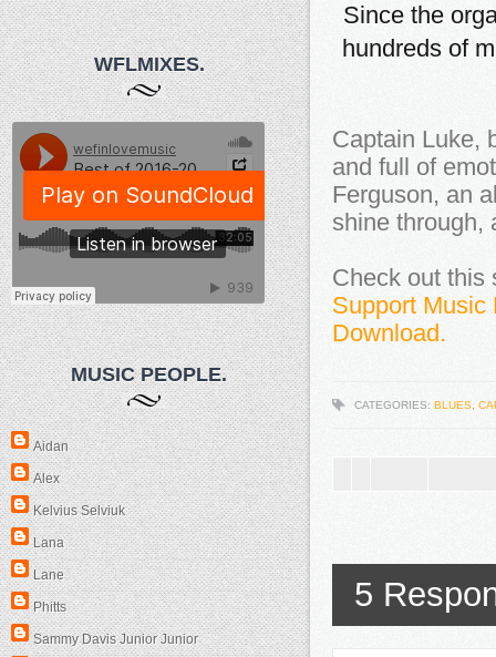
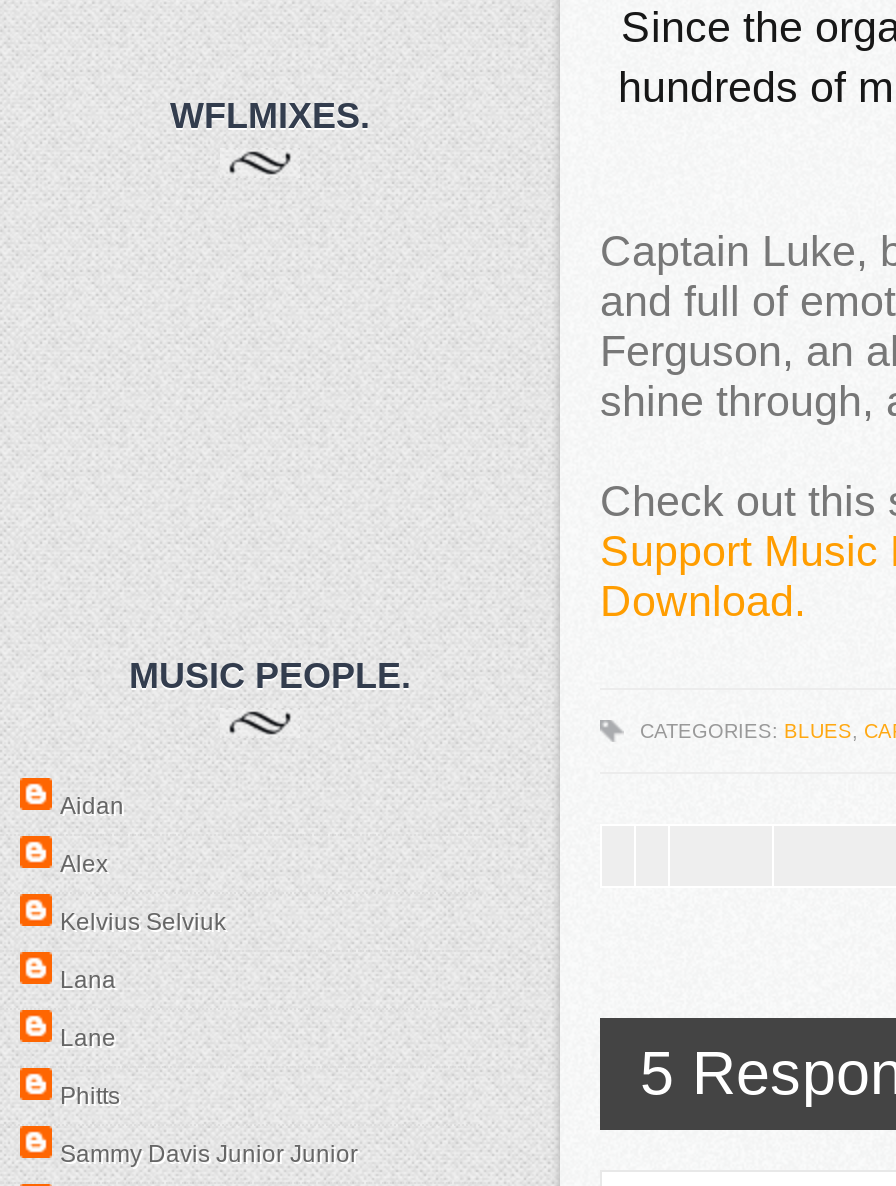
- [image]
